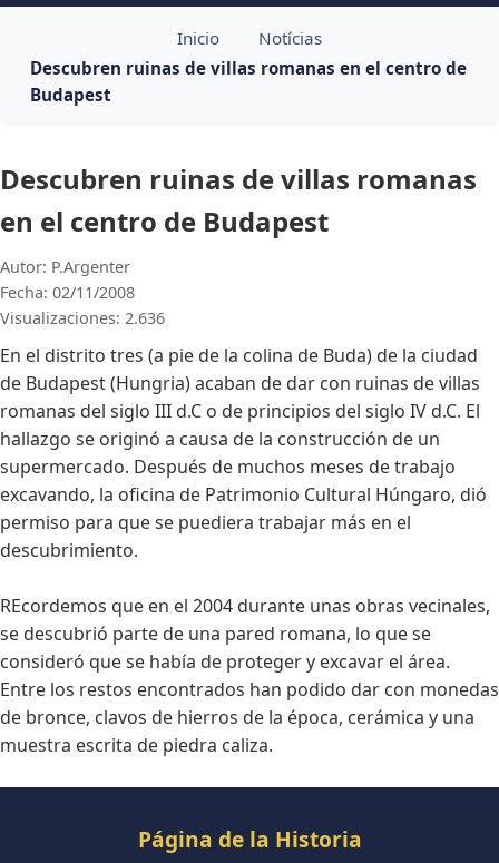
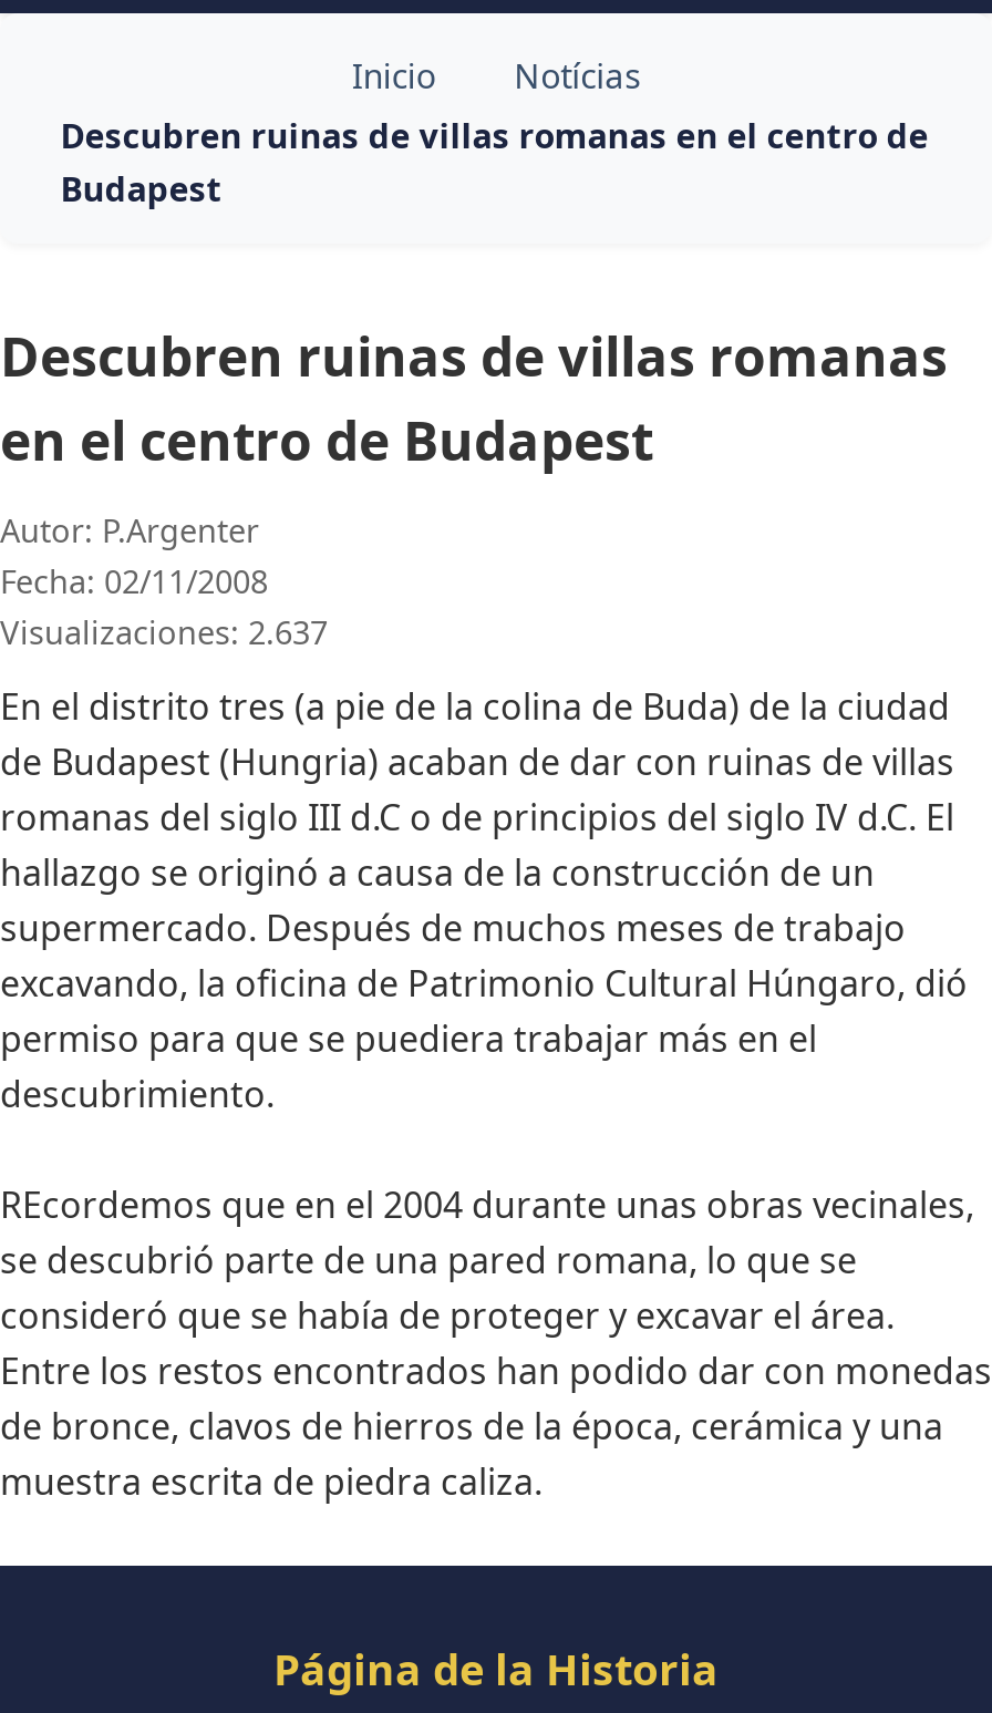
- Visualizaciones: 2.636
+ Visualizaciones: 2.637
